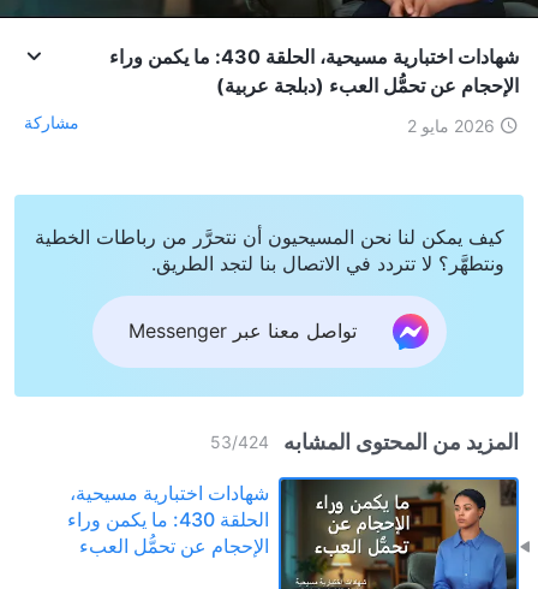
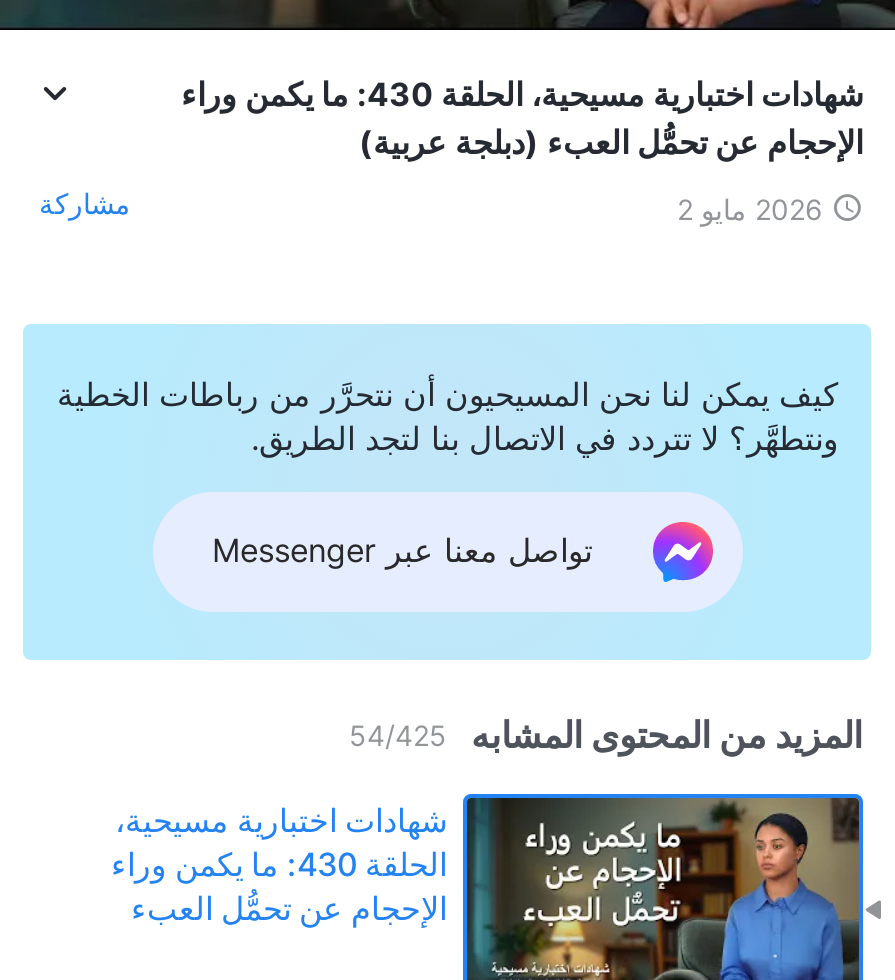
- المزيد من المحتوى المشابه 53/424
+ المزيد من المحتوى المشابه 54/425
